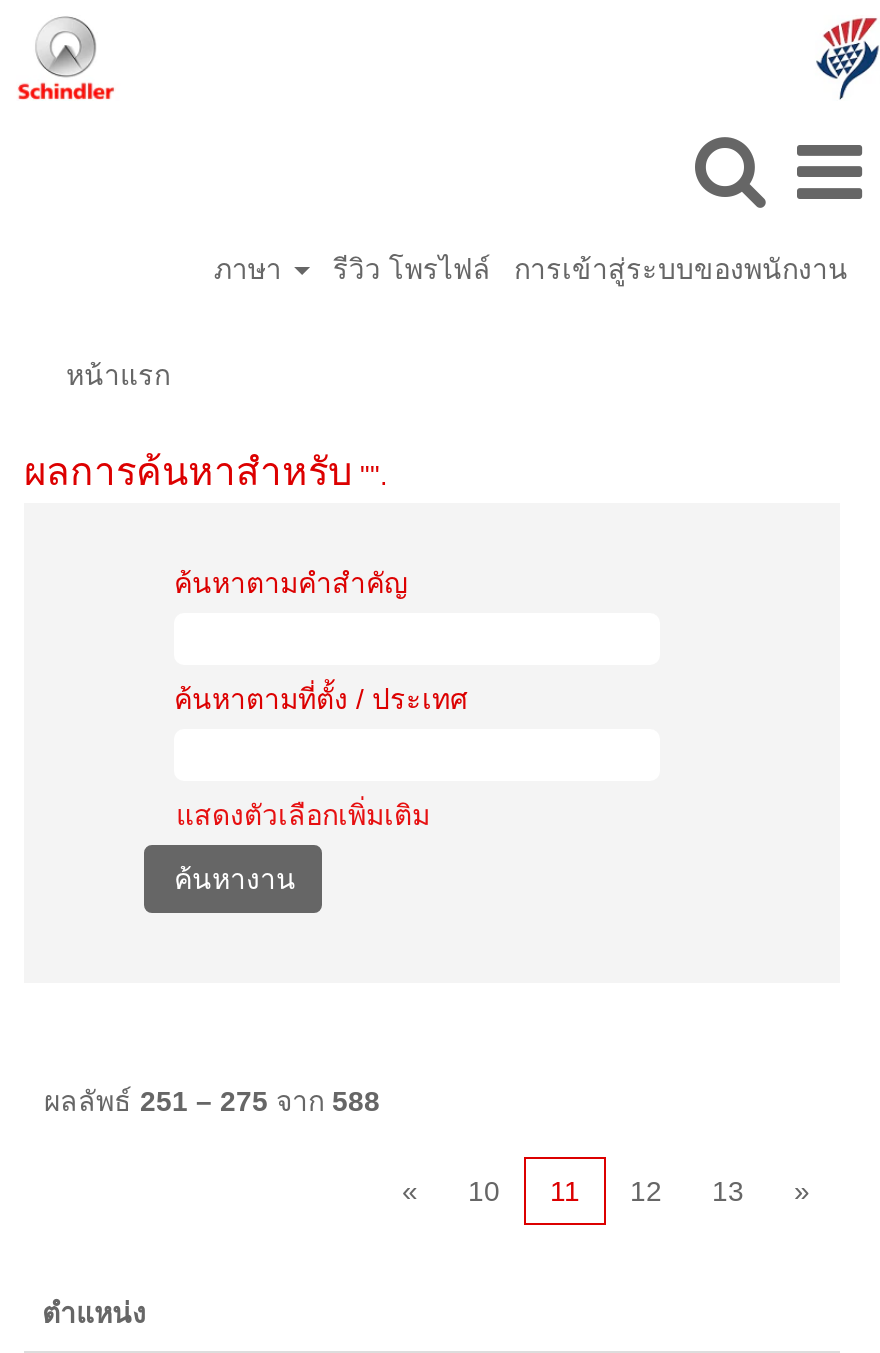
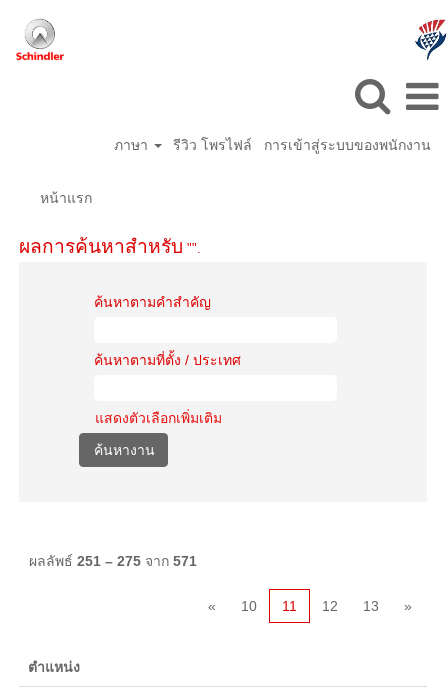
- ผลลัพธ์251 – 275จาก588
+ ผลลัพธ์251 – 275จาก571
